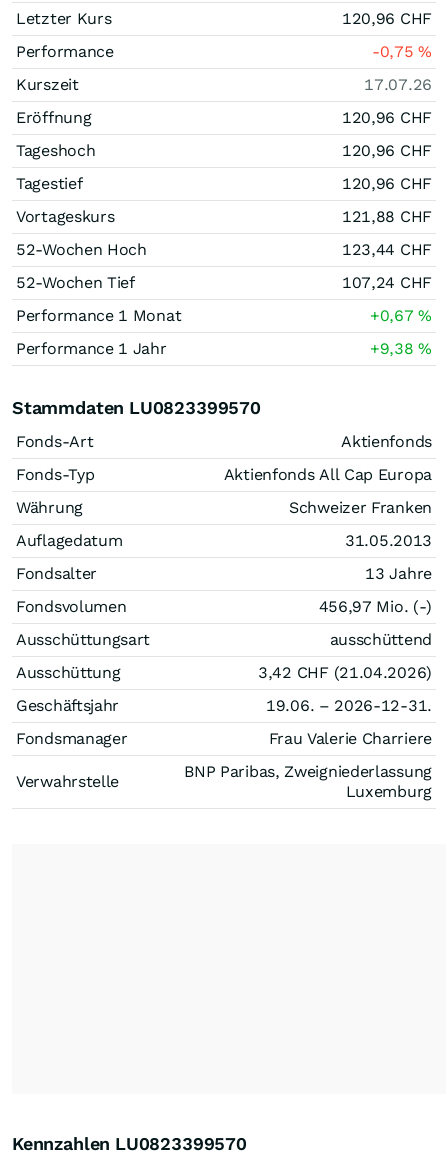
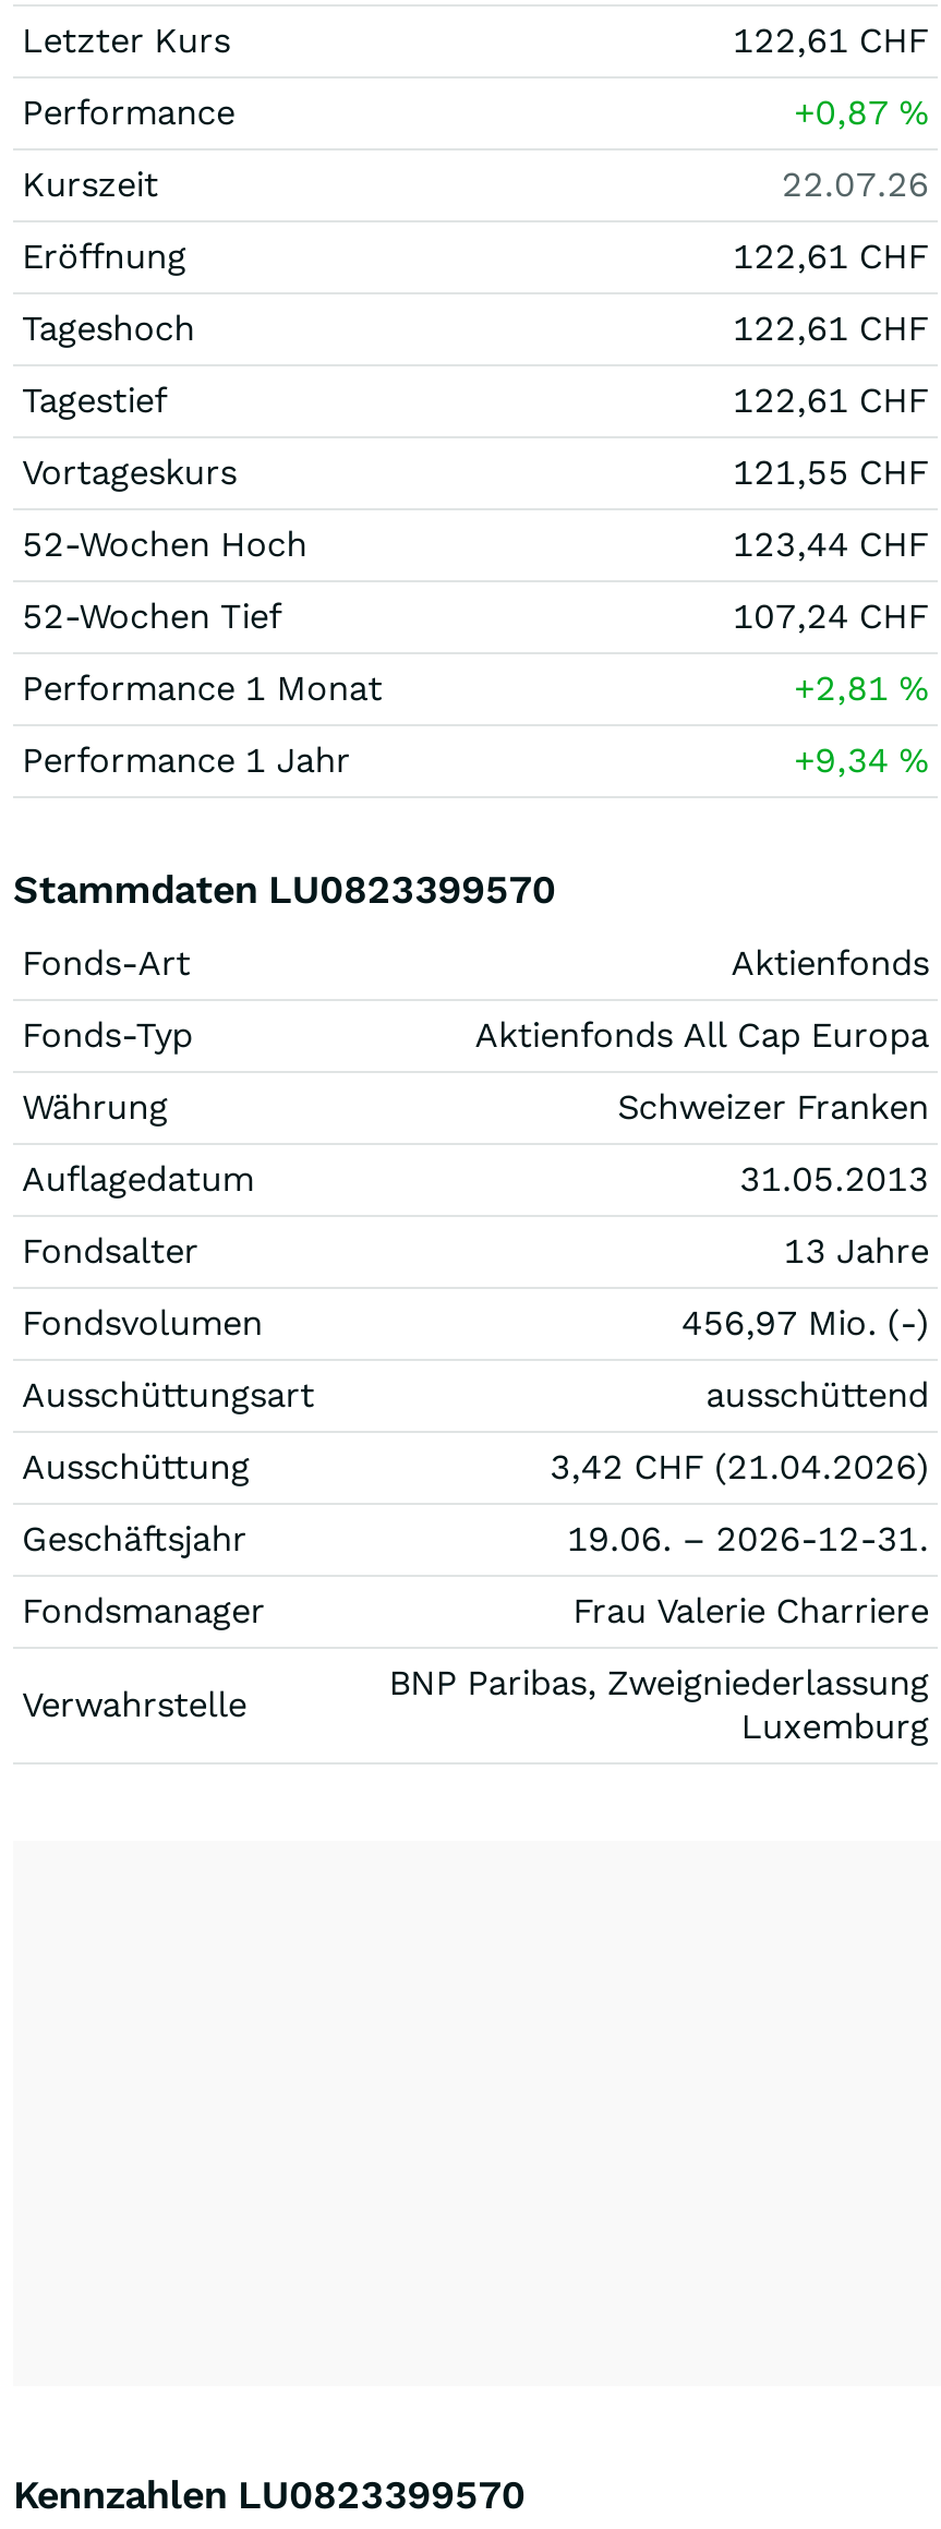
- 120,96 CHF
+ 122,61 CHF

- -0,75%
+ +0,87%

- 17.07.26
+ 22.07.26

- 120,96 CHF
+ 122,61 CHF

- 120,96 CHF
+ 122,61 CHF

- 120,96 CHF
+ 122,61 CHF

- 121,88 CHF
+ 121,55 CHF

- +0,67%
+ +2,81%

- +9,38%
+ +9,34%
